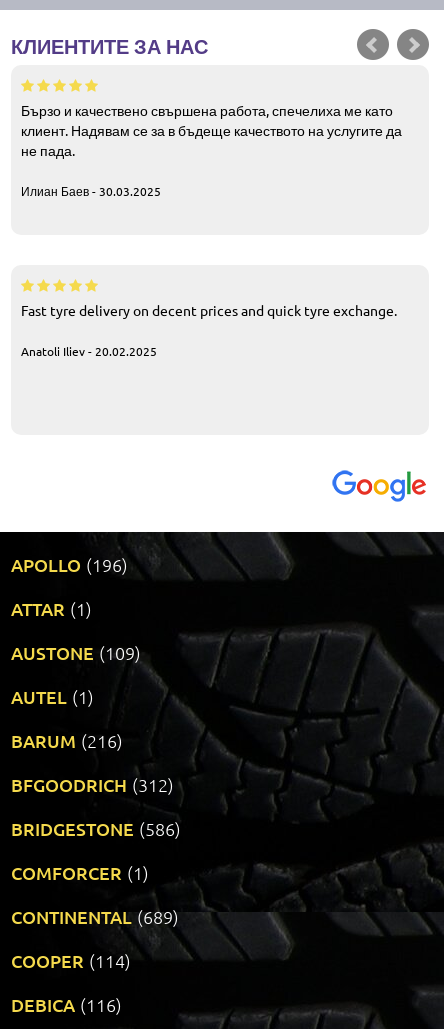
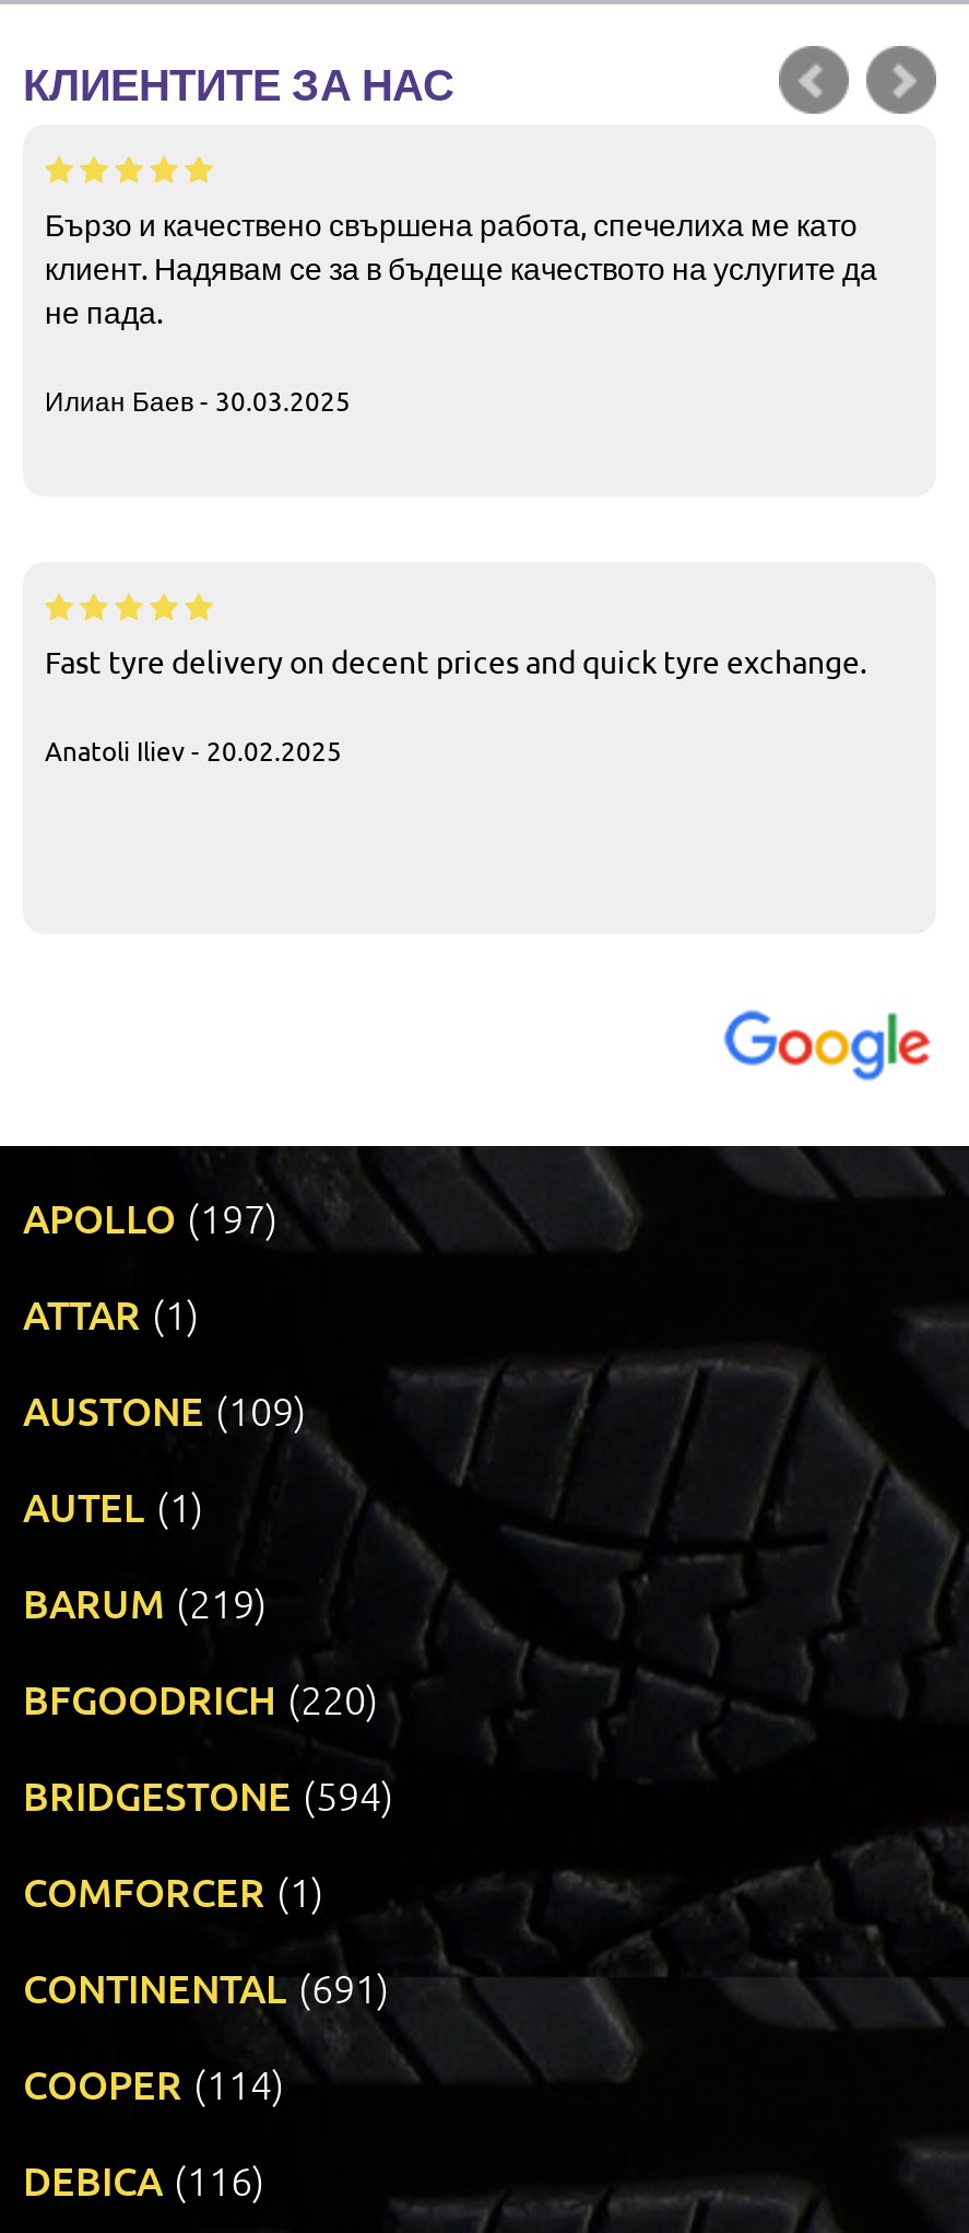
- APOLLO (196)
+ APOLLO (197)

- BARUM (216)
+ BARUM (219)

- BFGOODRICH (312)
+ BFGOODRICH (220)

- BRIDGESTONE (586)
+ BRIDGESTONE (594)

- CONTINENTAL (689)
+ CONTINENTAL (691)
